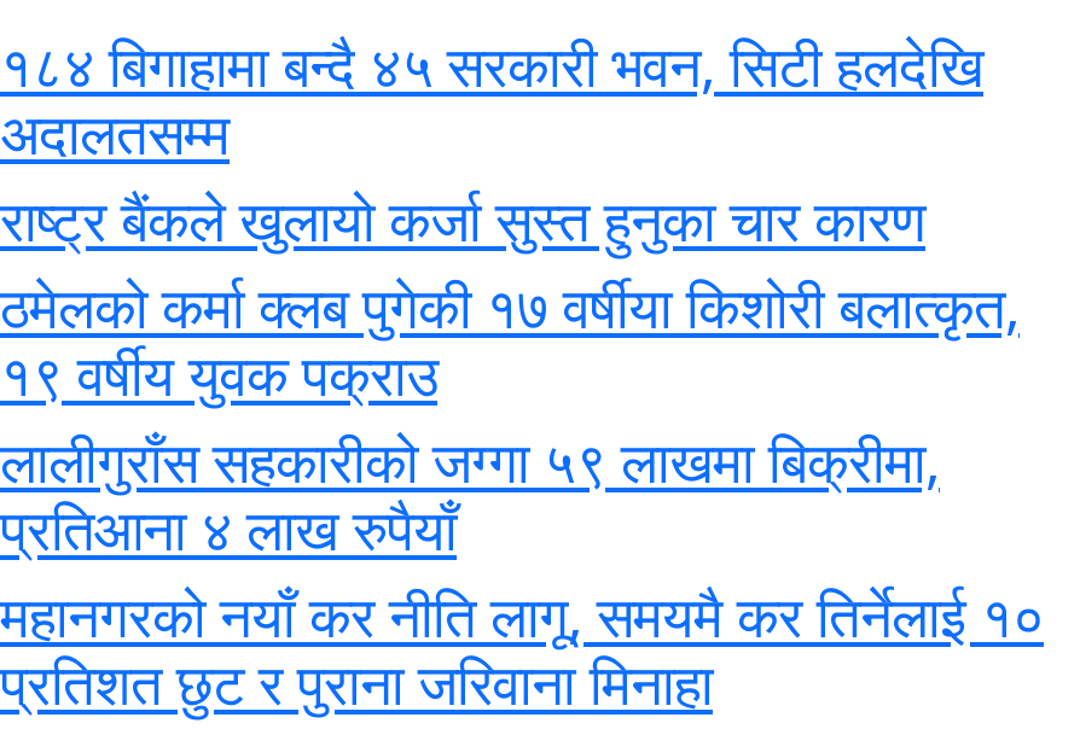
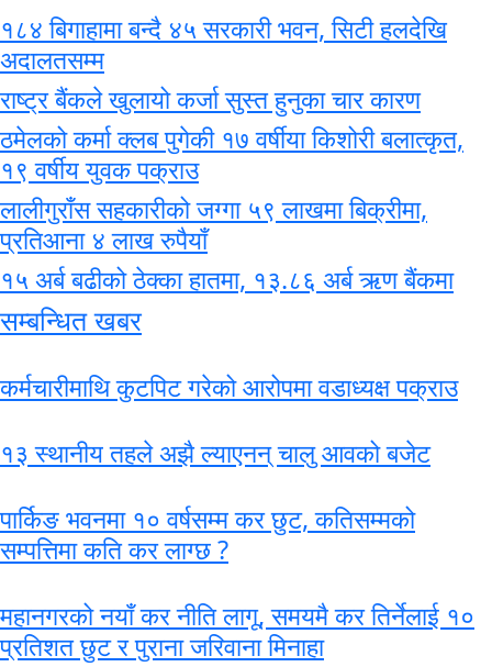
+ १५ अर्ब बढीको ठेक्का हातमा, १३.८६ अर्ब ऋण बैंकमा
+ सम्बन्धित खबर
+ कर्मचारीमाथि कुटपिट गरेको आरोपमा वडाध्यक्ष पक्राउ
+ १३ स्थानीय तहले अझै ल्याएनन् चालु आवको बजेट
+ पार्किङ भवनमा १० वर्षसम्म कर छुट, कतिसम्मको
+ सम्पत्तिमा कति कर लाग्छ ?
